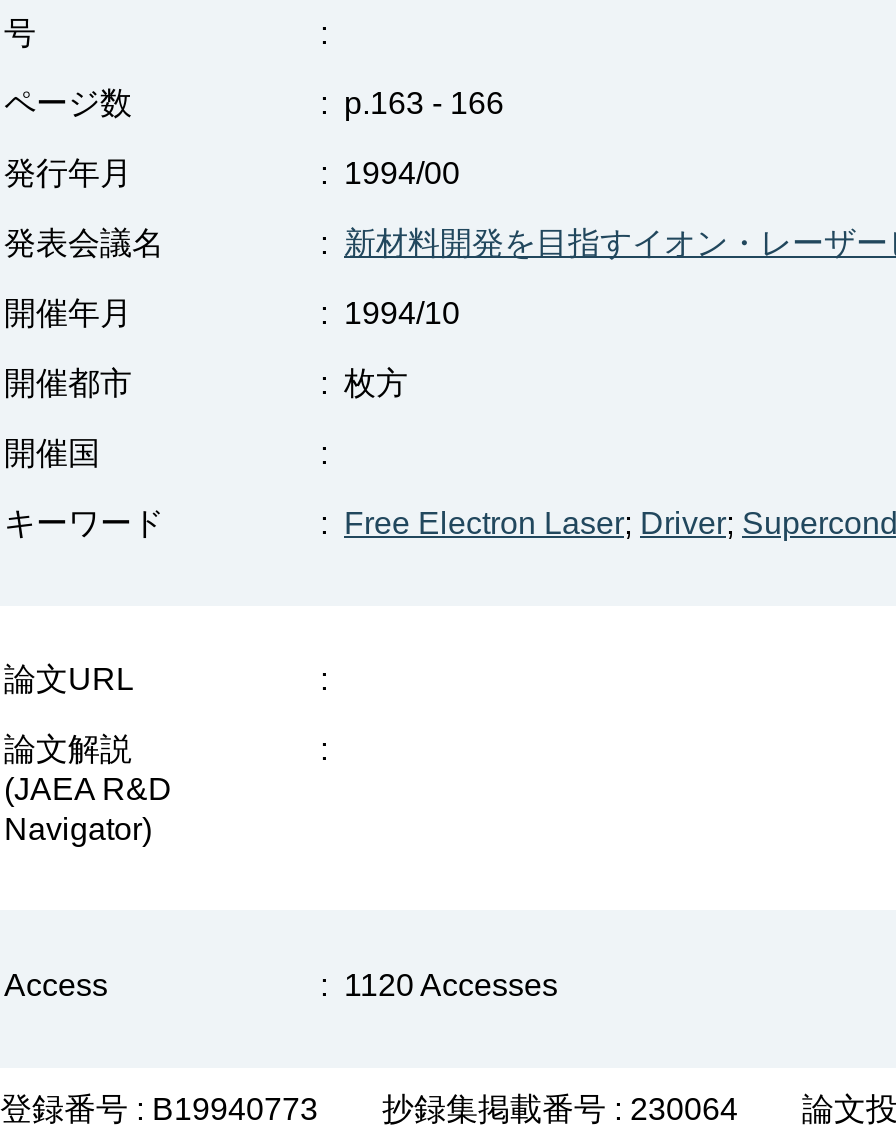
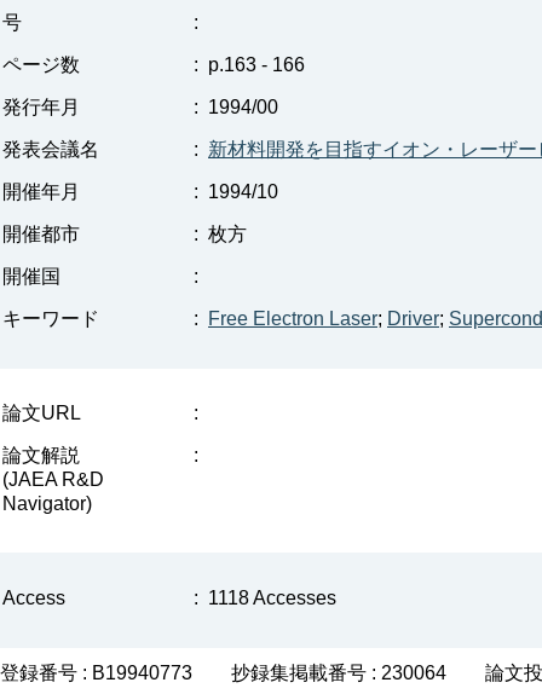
- : 1120 Accesses
+ : 1118 Accesses
